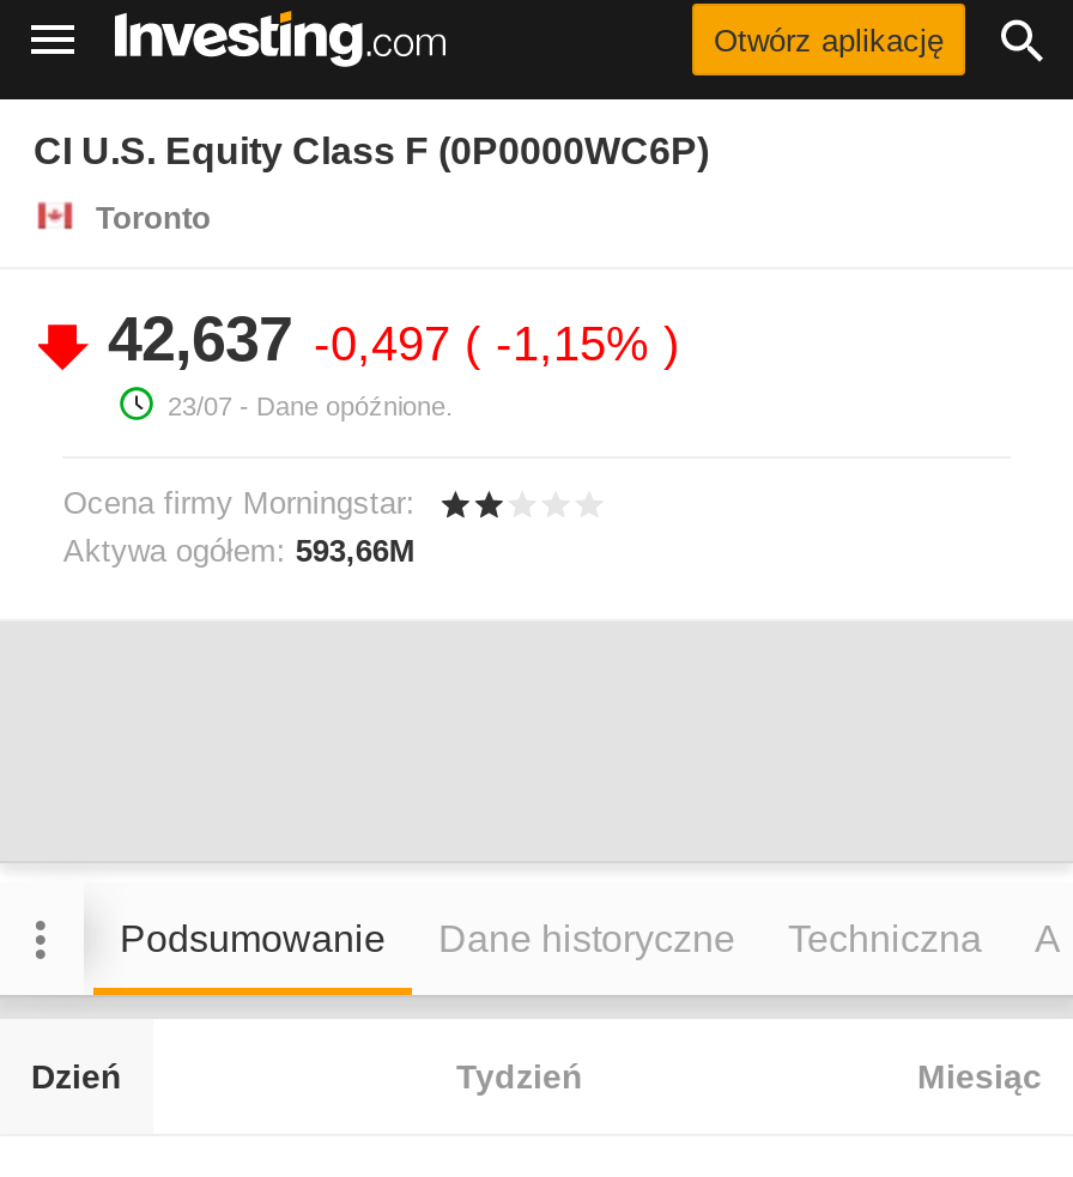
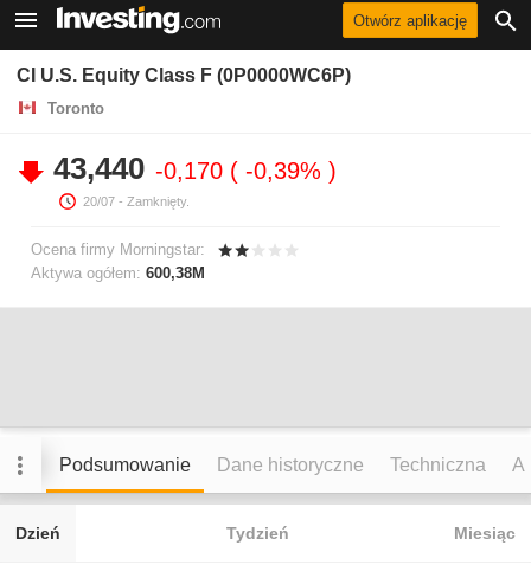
- 42,637 -0,497 -1,15%
- 23/07 - Dane opóźnione.
+ 43,440 -0,170 -0,39%
+ 20/07 - Zamknięty.

- Aktywa ogółem: 593,66M
+ Aktywa ogółem: 600,38M
